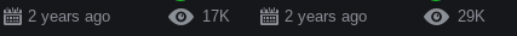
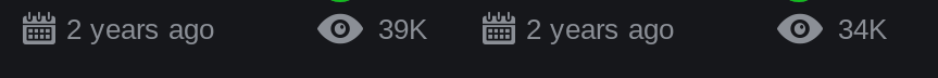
- 17K
+ 39K

- 29K
+ 34K
